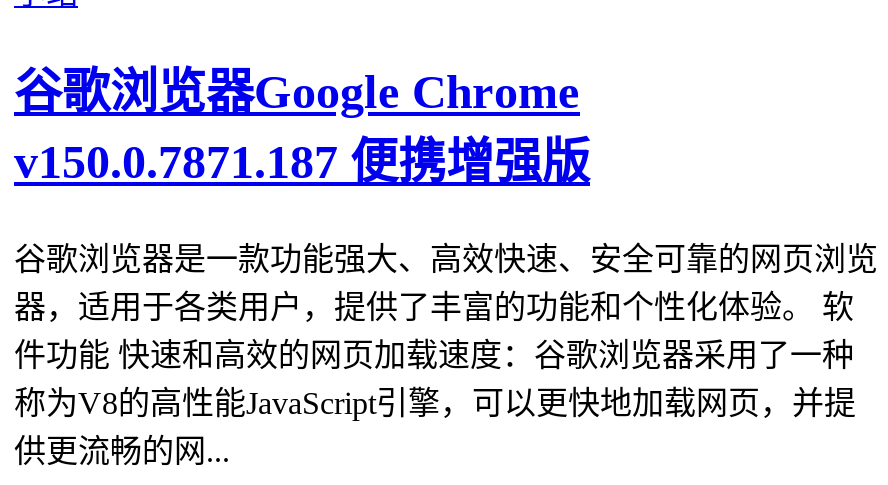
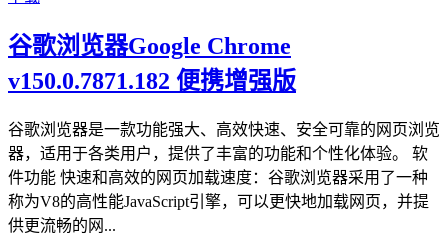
- v150.0.7871.187 便携增强版
+ v150.0.7871.182 便携增强版
